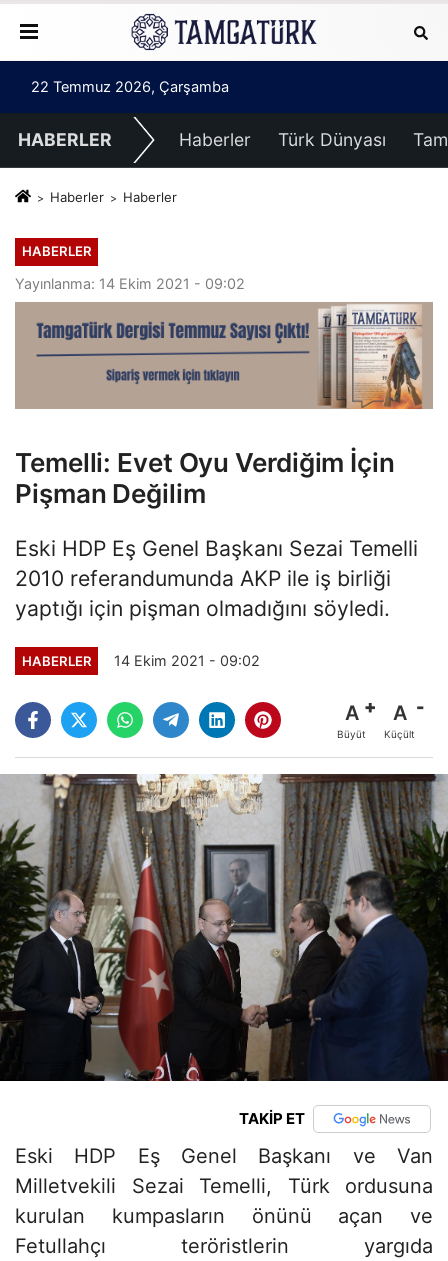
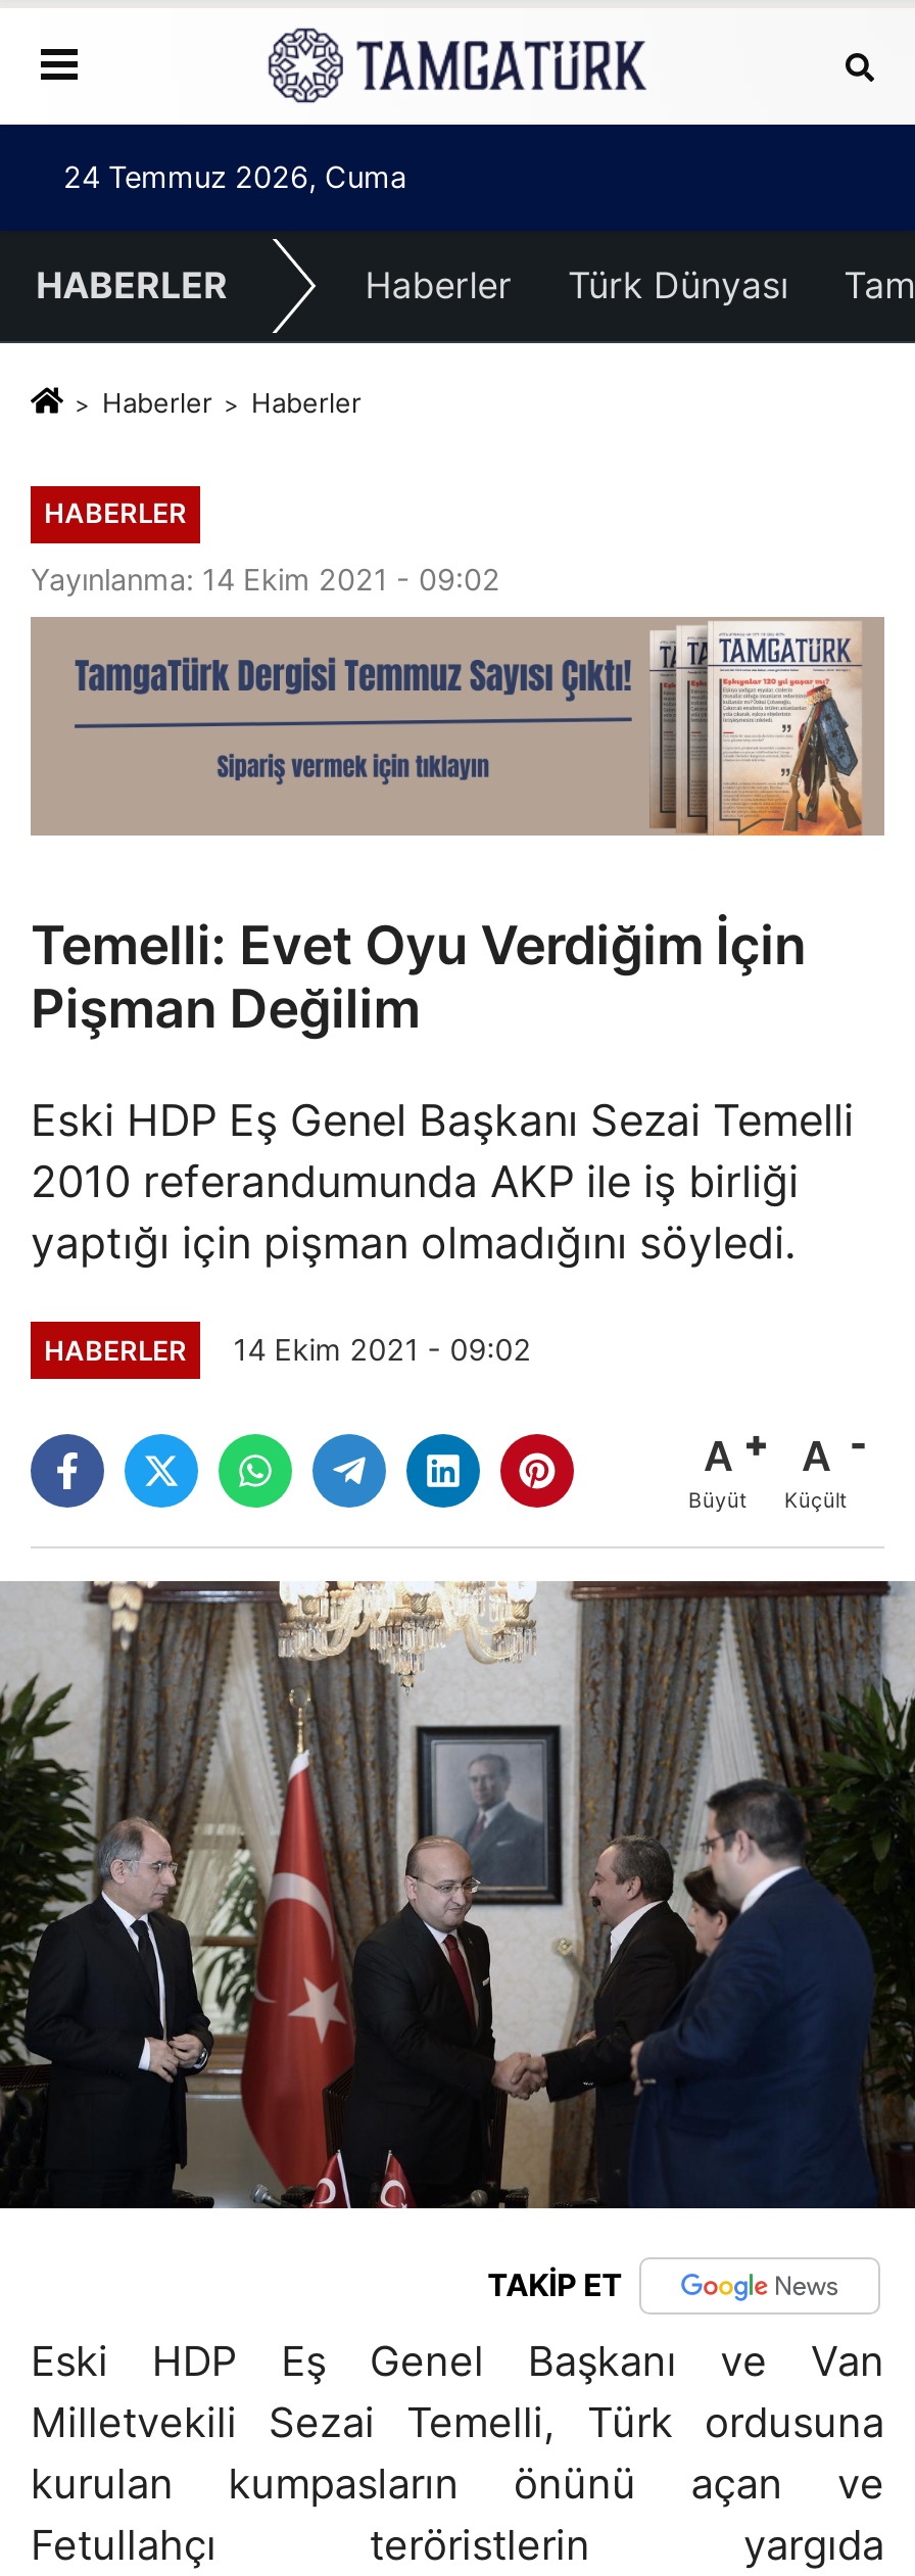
- 22 Temmuz 2026, Çarşamba
+ 24 Temmuz 2026, Cuma
